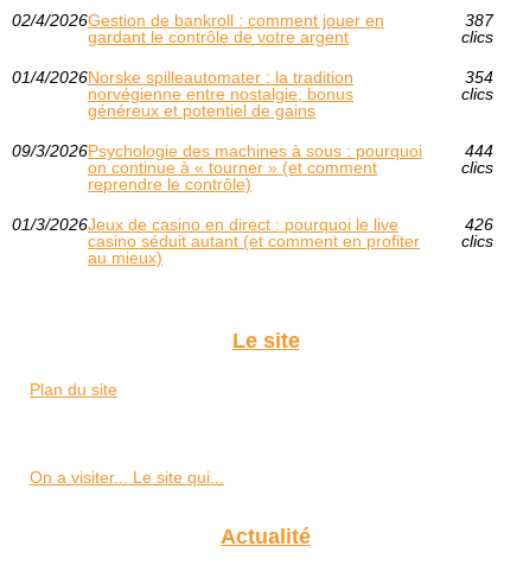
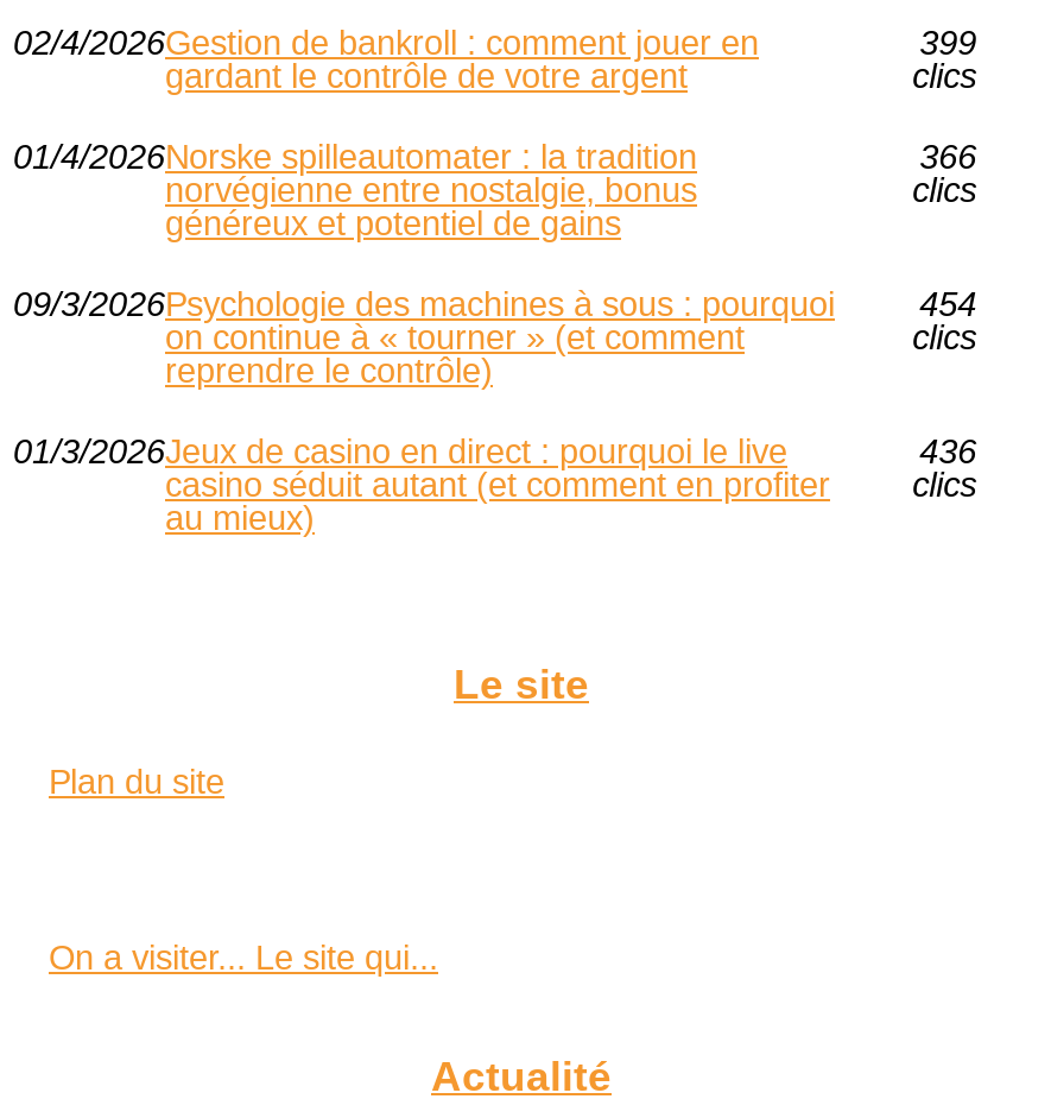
- 387
+ 399

- 354
+ 366

- 444
+ 454

- 426
+ 436
